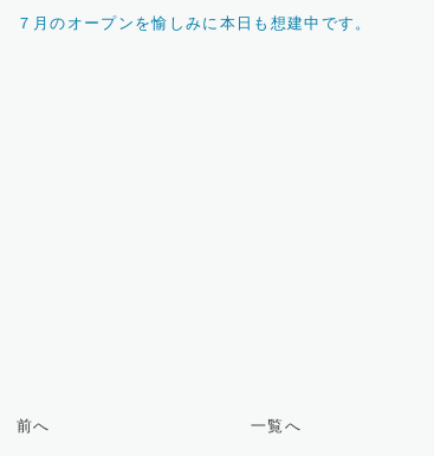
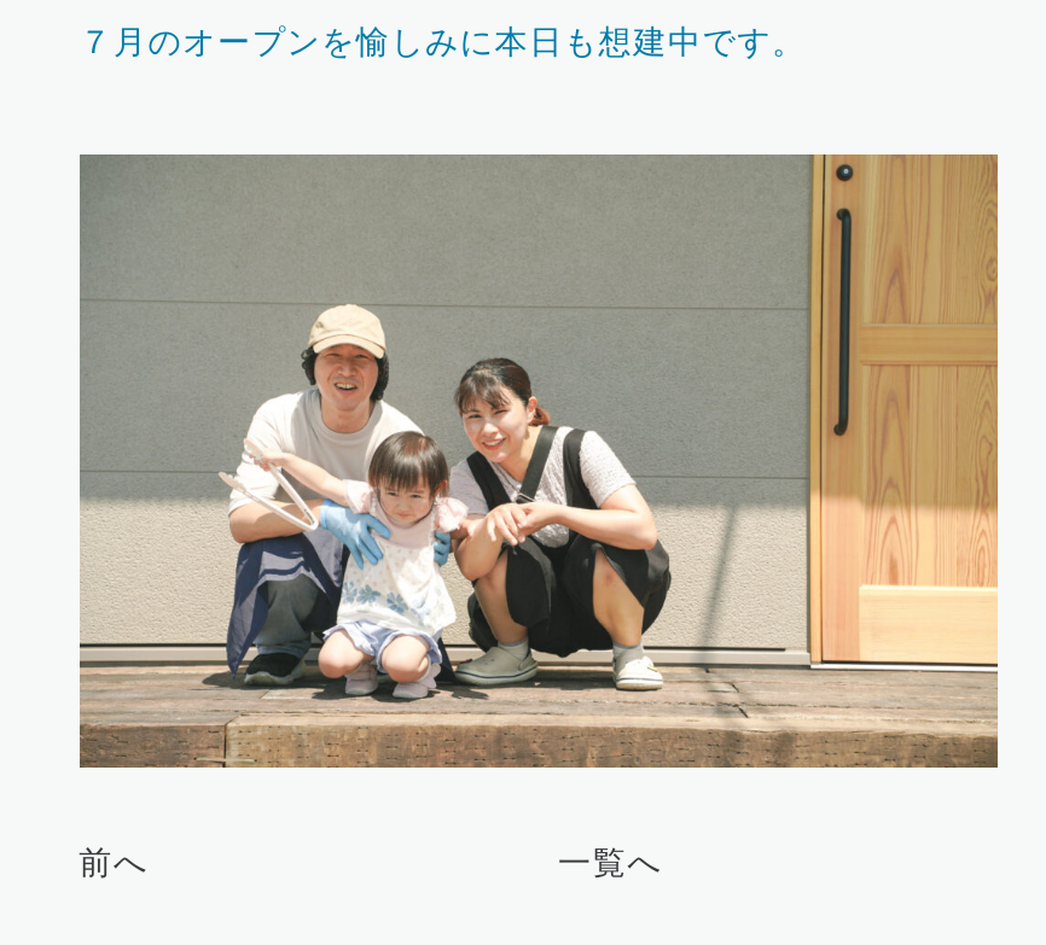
+ [image]
